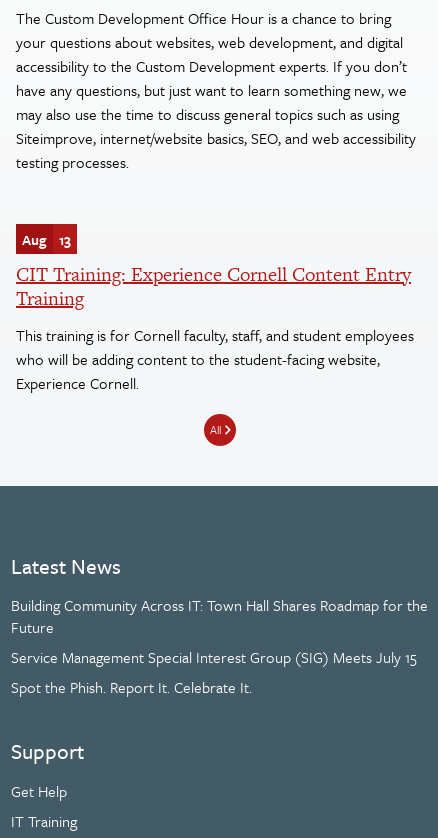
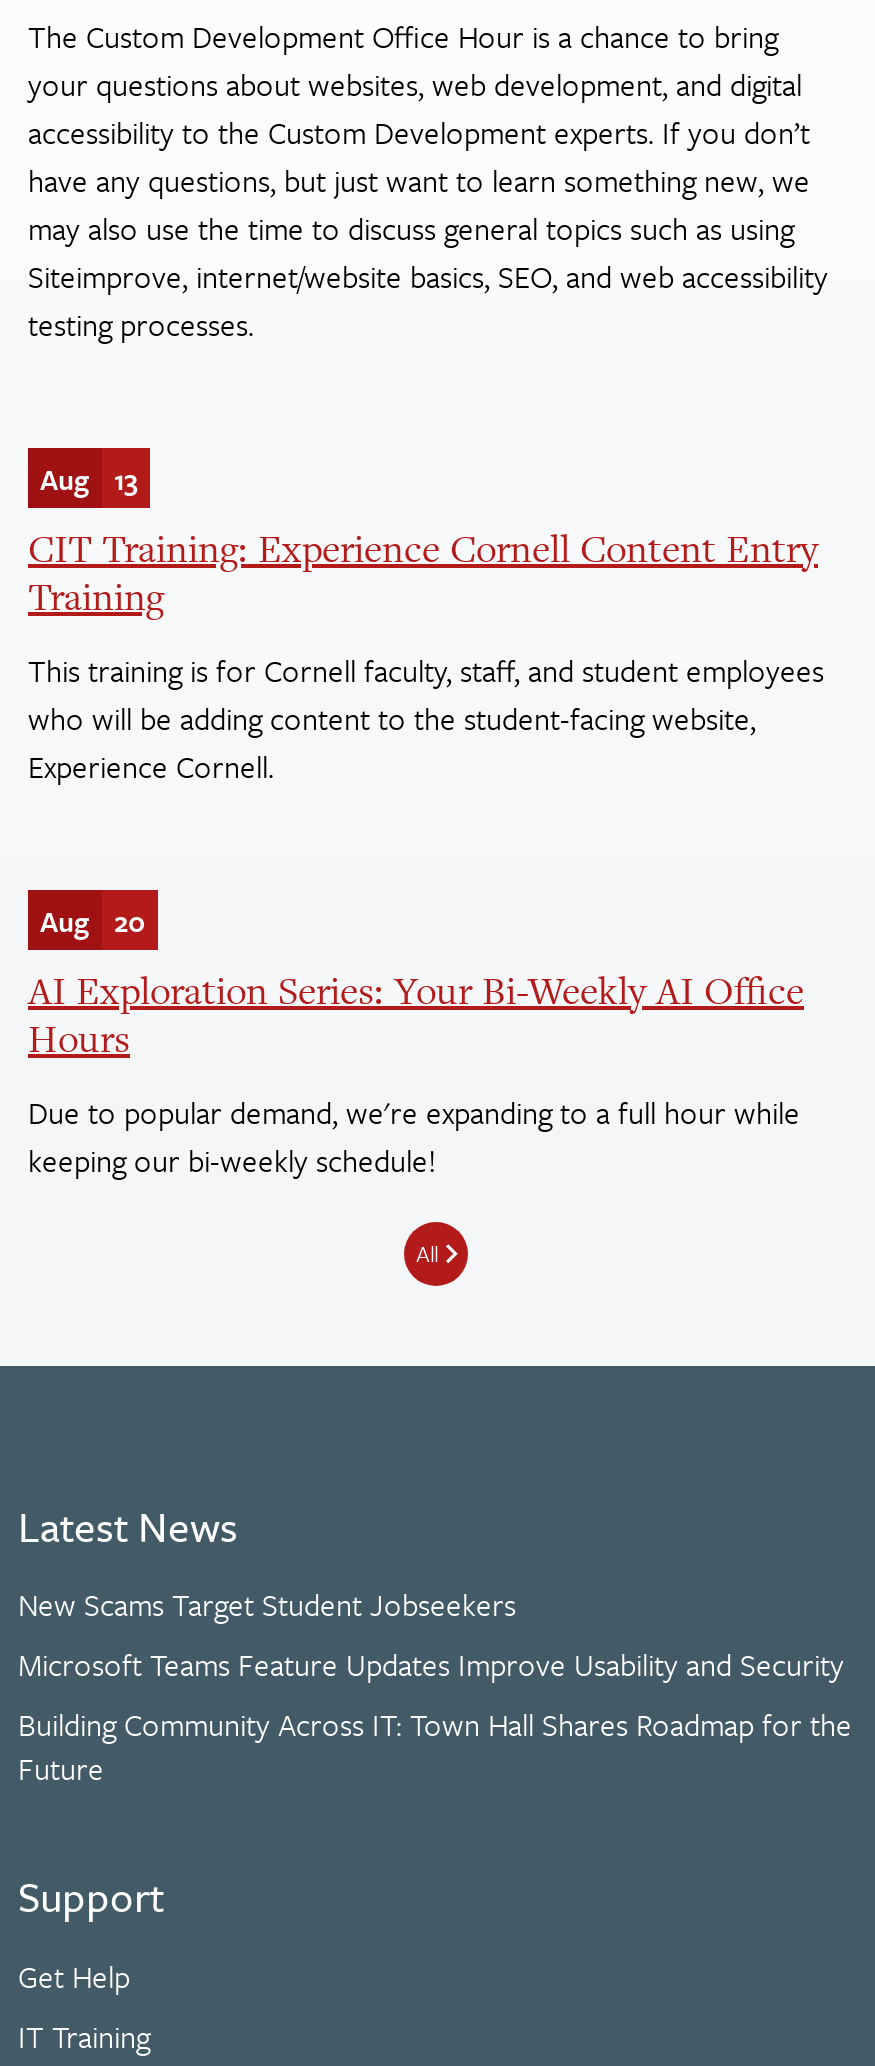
+ Aug 20
+ AI Exploration Series: Your Bi-Weekly AI Office
+ Hours
+ Due to popular demand, we're expanding to a full hour while
+ keeping our bi-weekly schedule!

+ New Scams Target Student Jobseekers
+ Microsoft Teams Feature Updates Improve Usability and Security

moved down: Building Community Across IT: Town Hall Shares Roadmap for the | Future

- Service Management Special Interest Group (SIG) Meets July 15
- Spot the Phish. Report It. Celebrate It.
